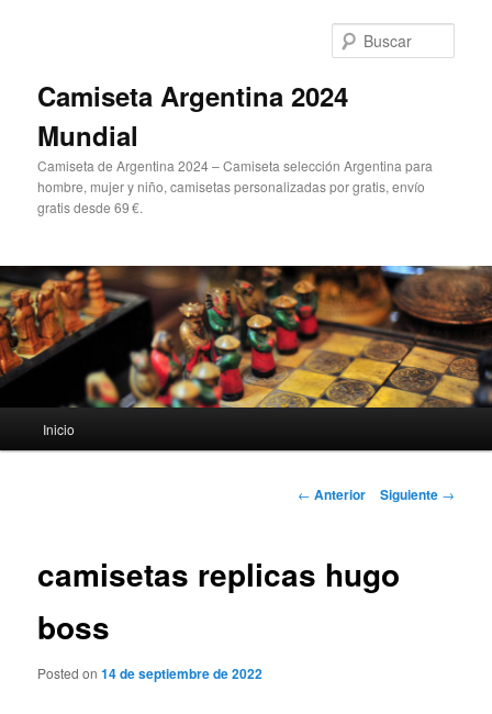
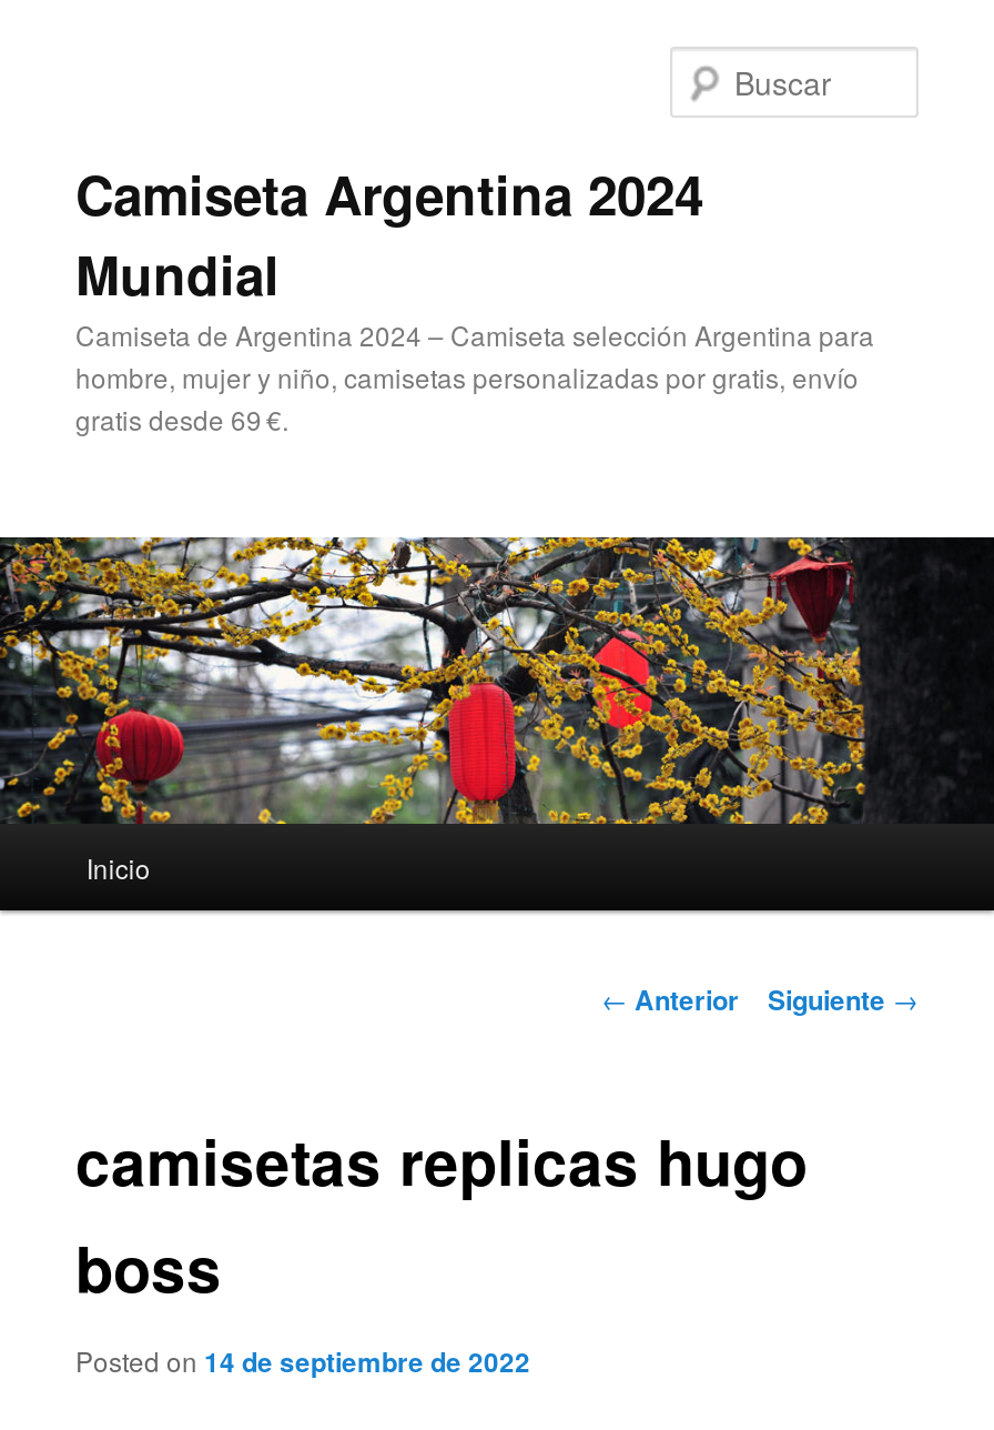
- [image]
+ [image]
